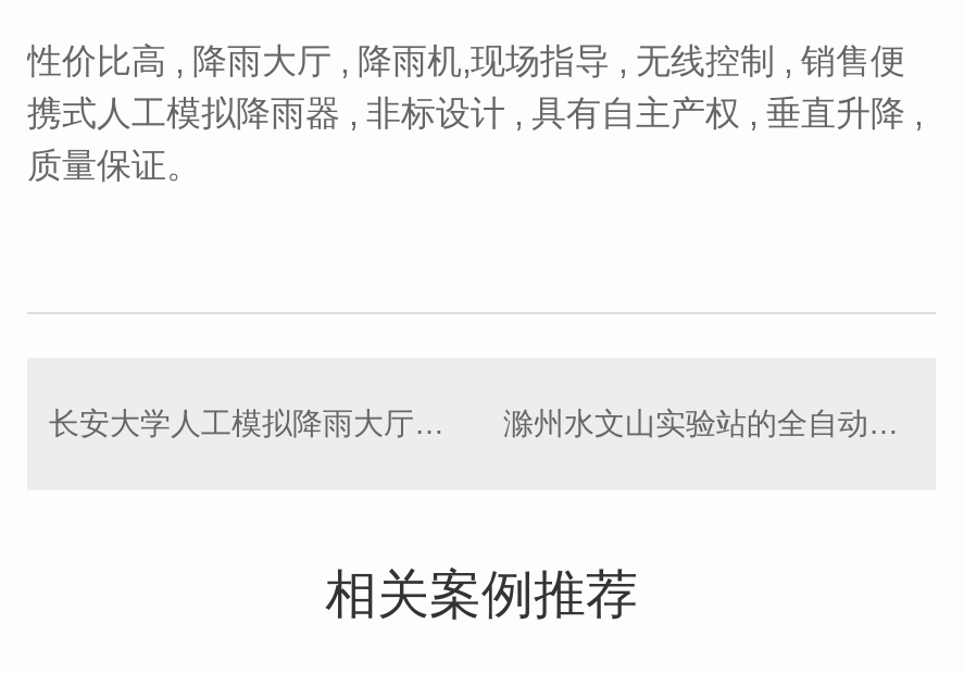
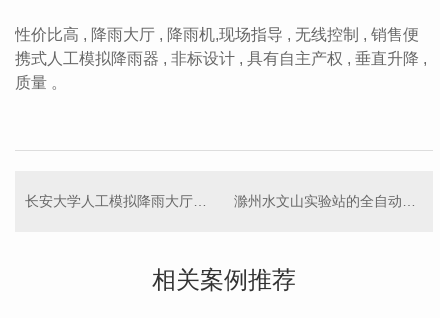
- 质量保证。
+ 质量 。
